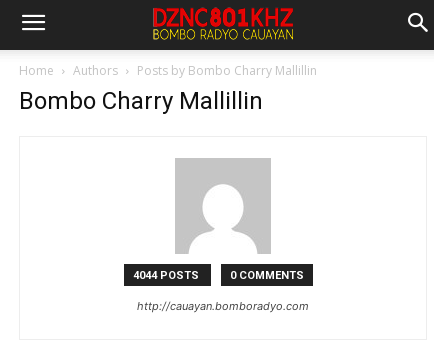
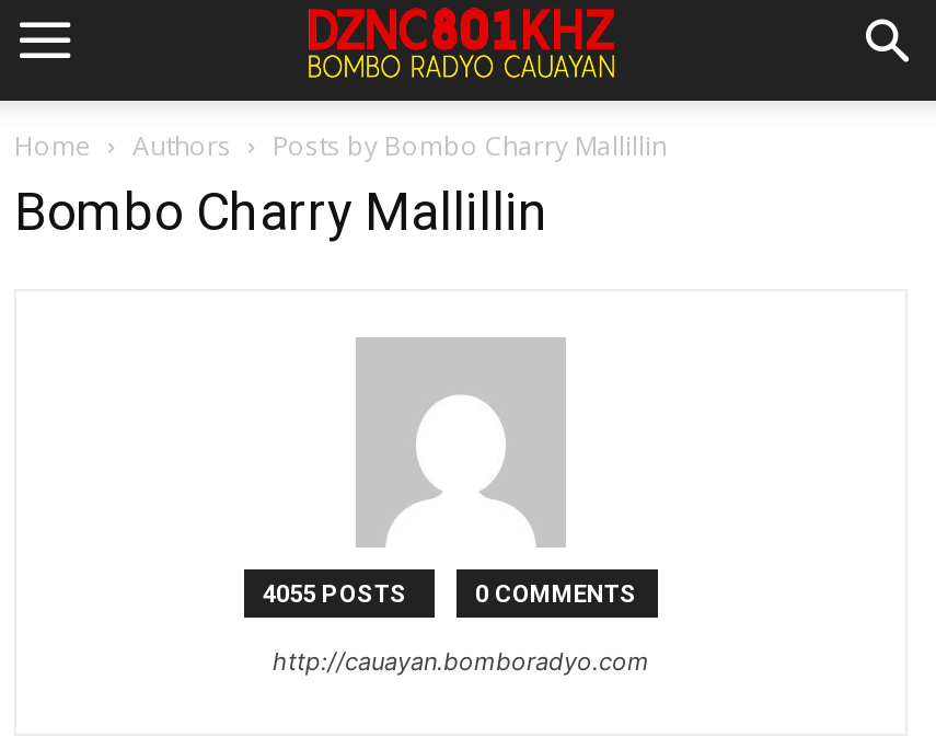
- 4044 POSTS
+ 4055 POSTS
